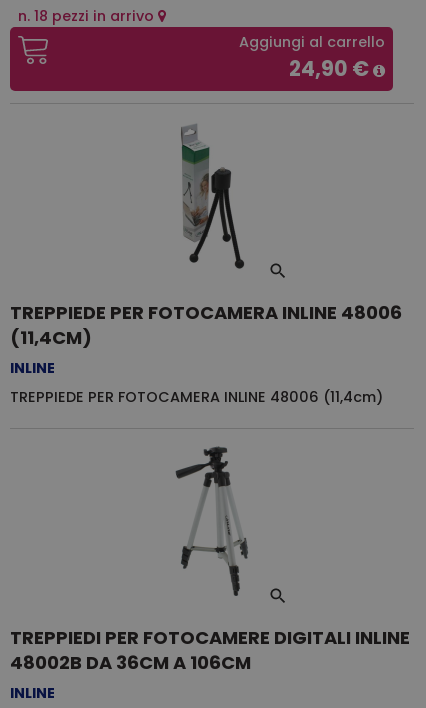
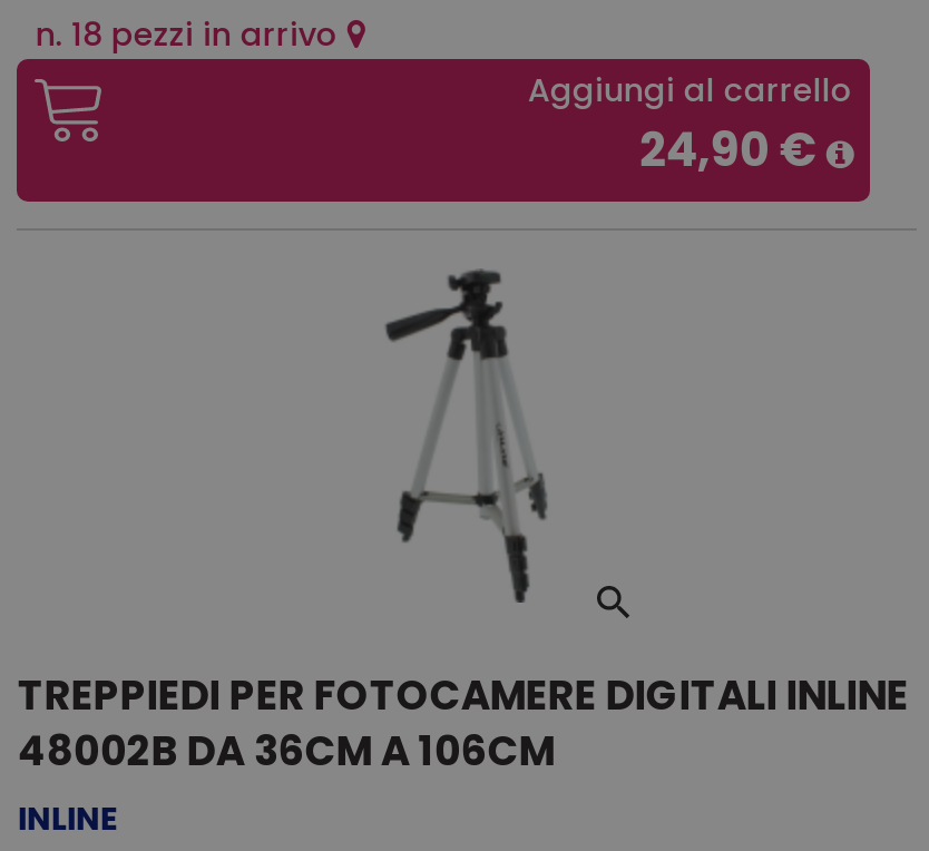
- [image]
- TREPPIEDE PER FOTOCAMERA INLINE 48006
- (11,4CM)
- INLINE
- TREPPIEDE PER FOTOCAMERA INLINE 48006 (11,4cm)
